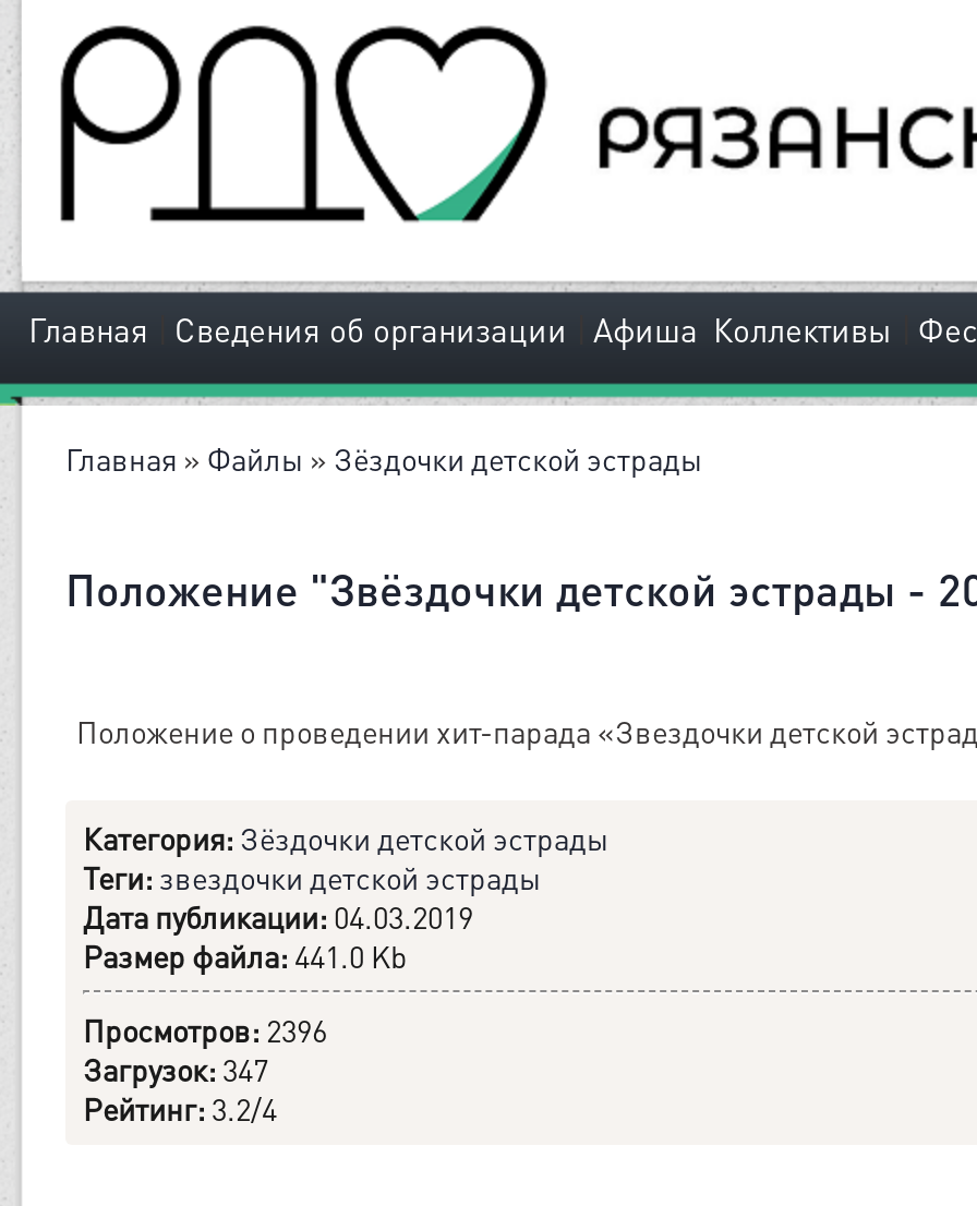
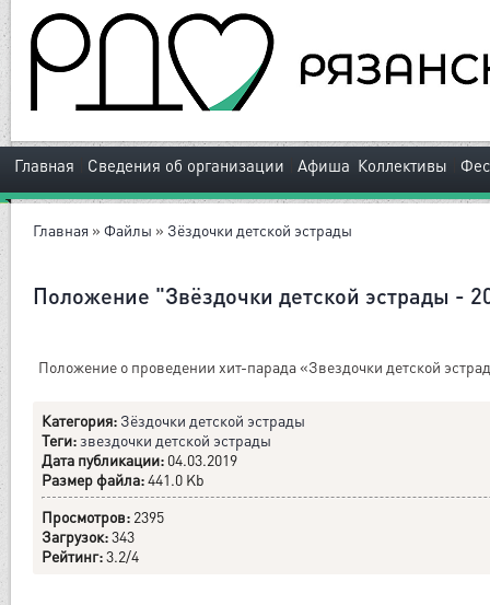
- Просмотров: 2396
+ Просмотров: 2395

- Загрузок: 347
+ Загрузок: 343
